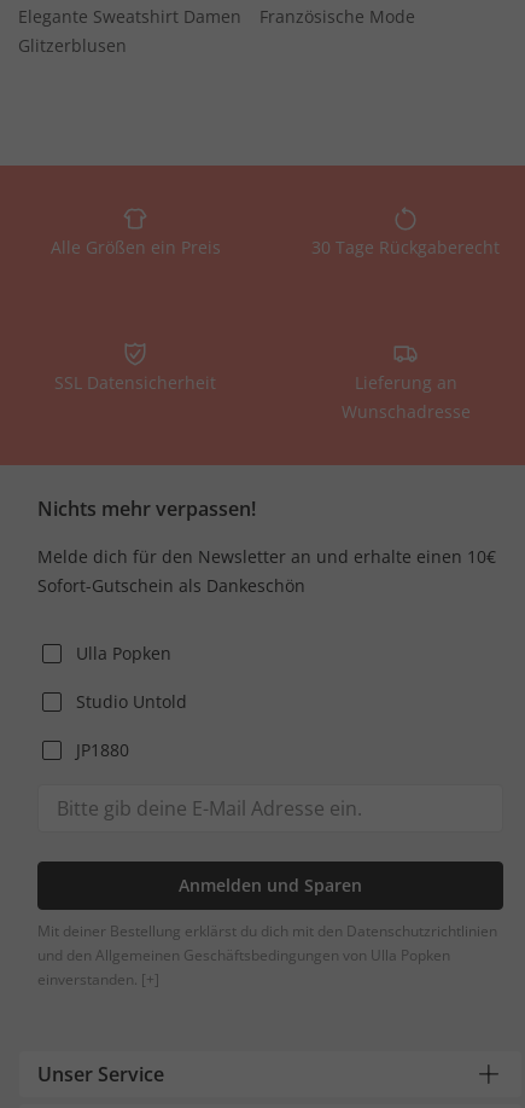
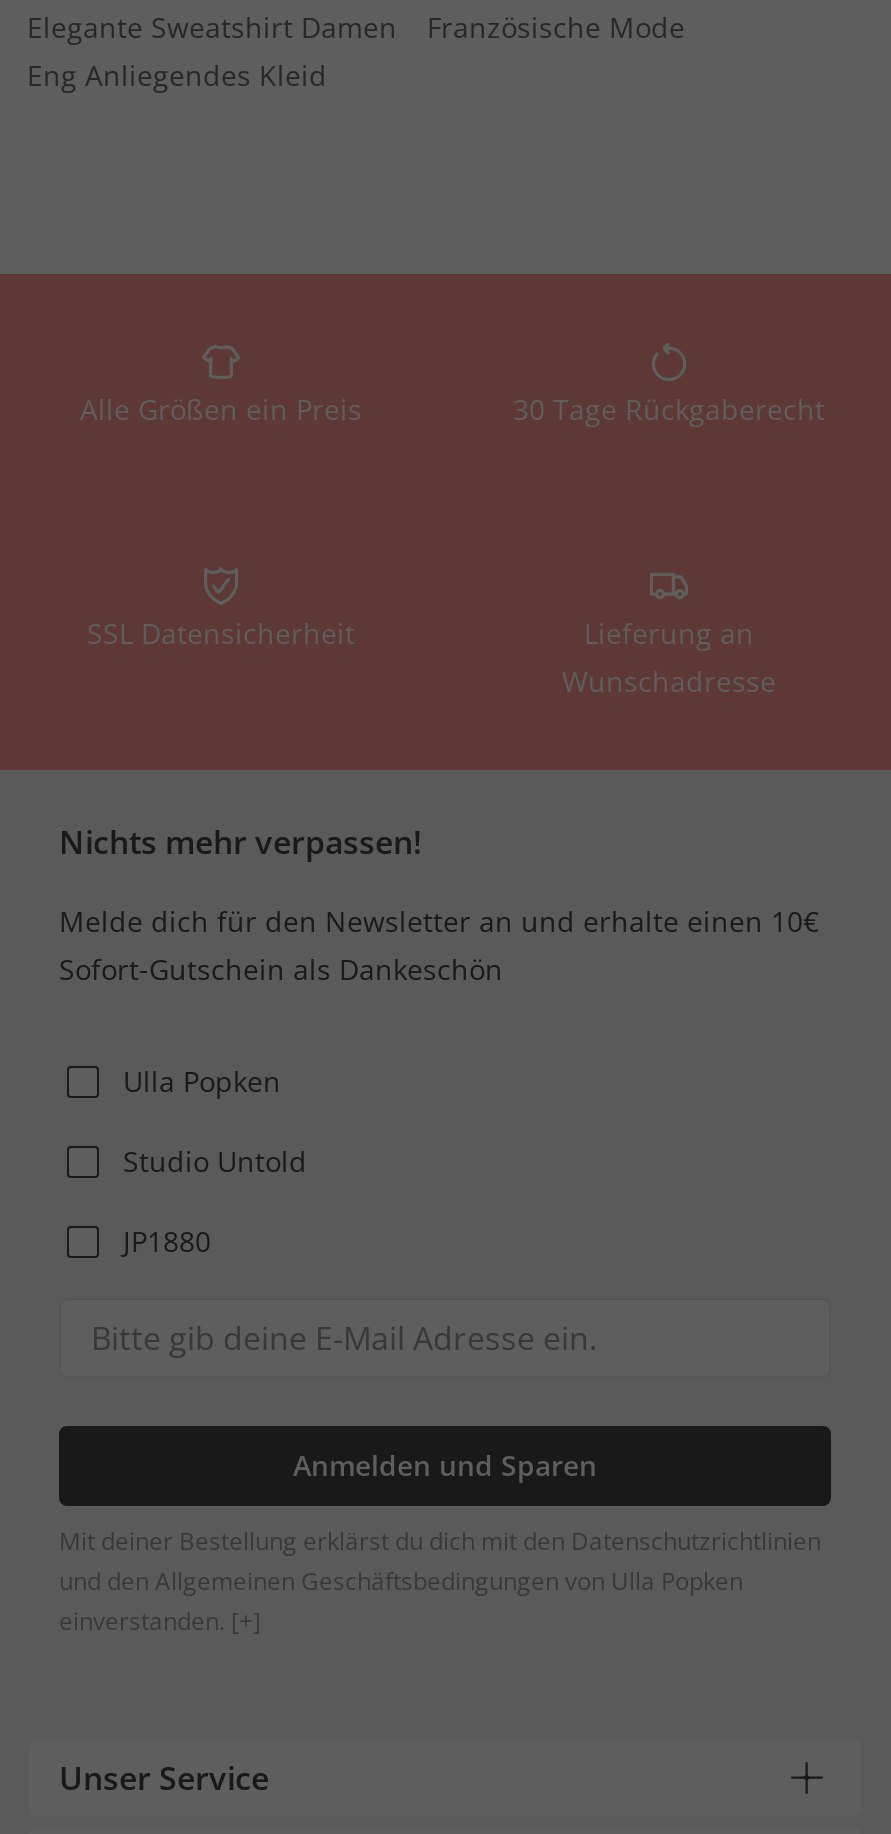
- Glitzerblusen
+ Eng Anliegendes Kleid
